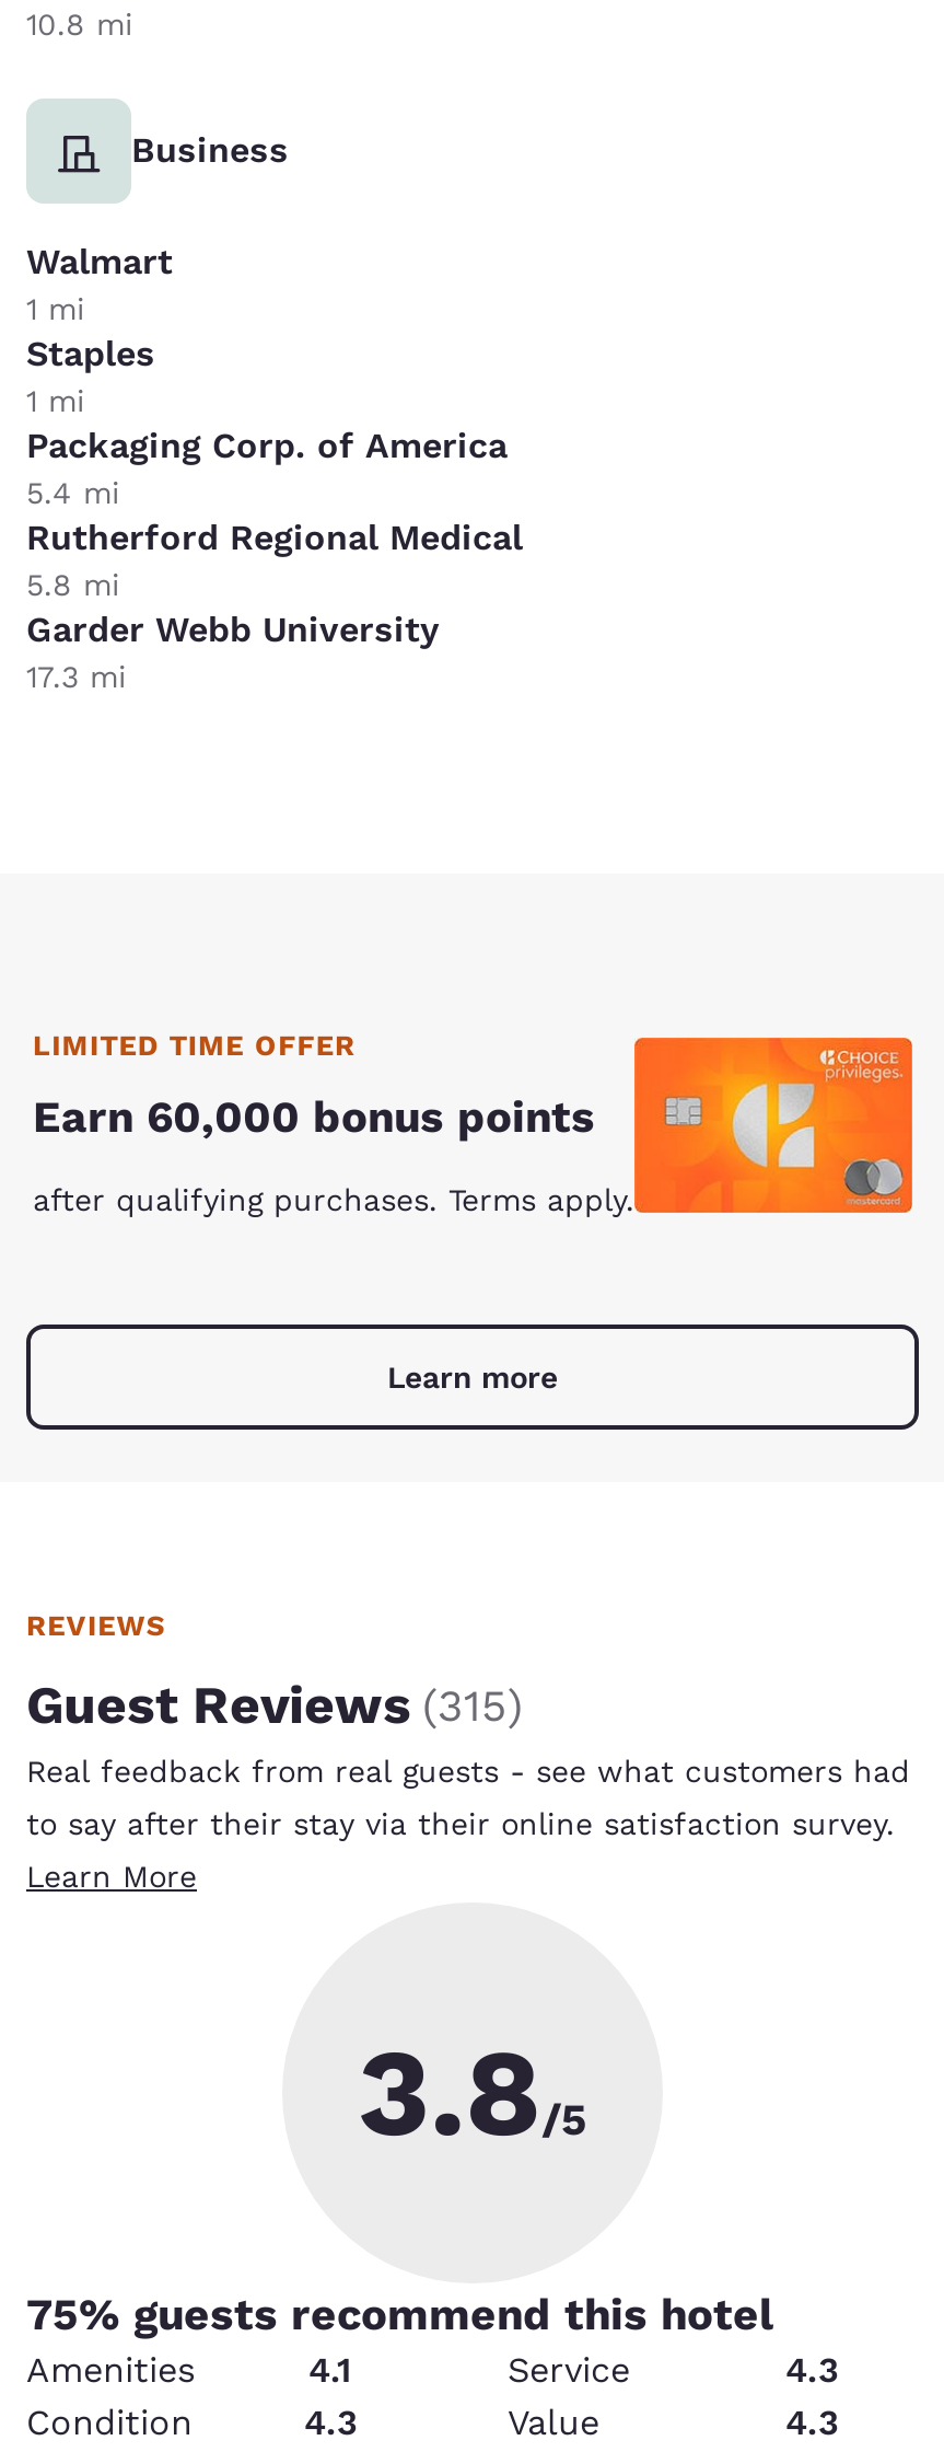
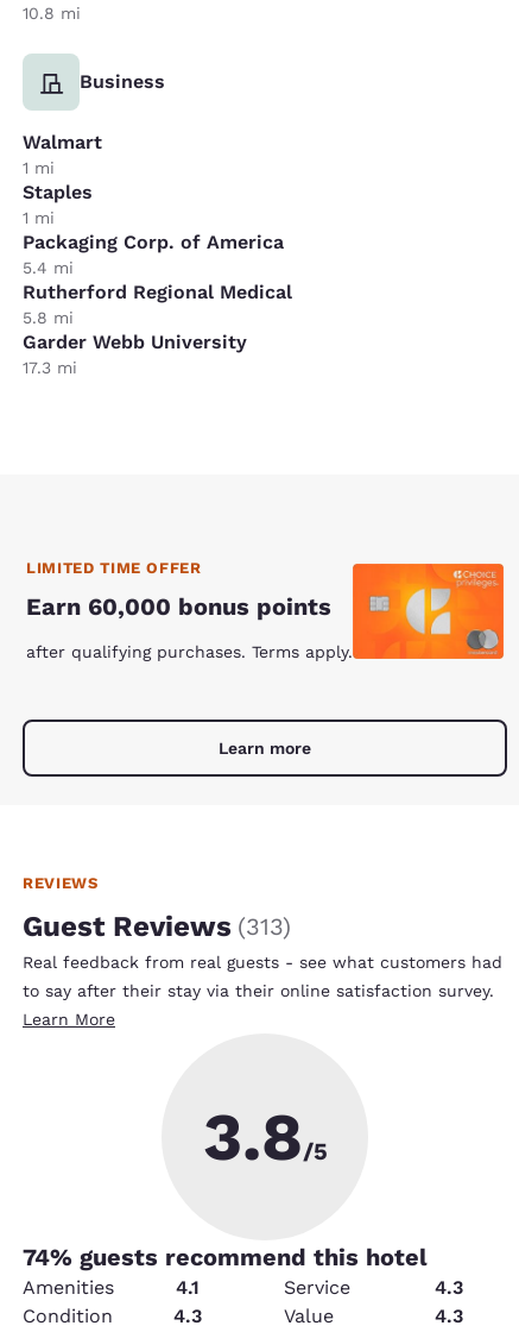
- Guest Reviews (315)
+ Guest Reviews (313)

- 75% guests recommend this hotel
+ 74% guests recommend this hotel
